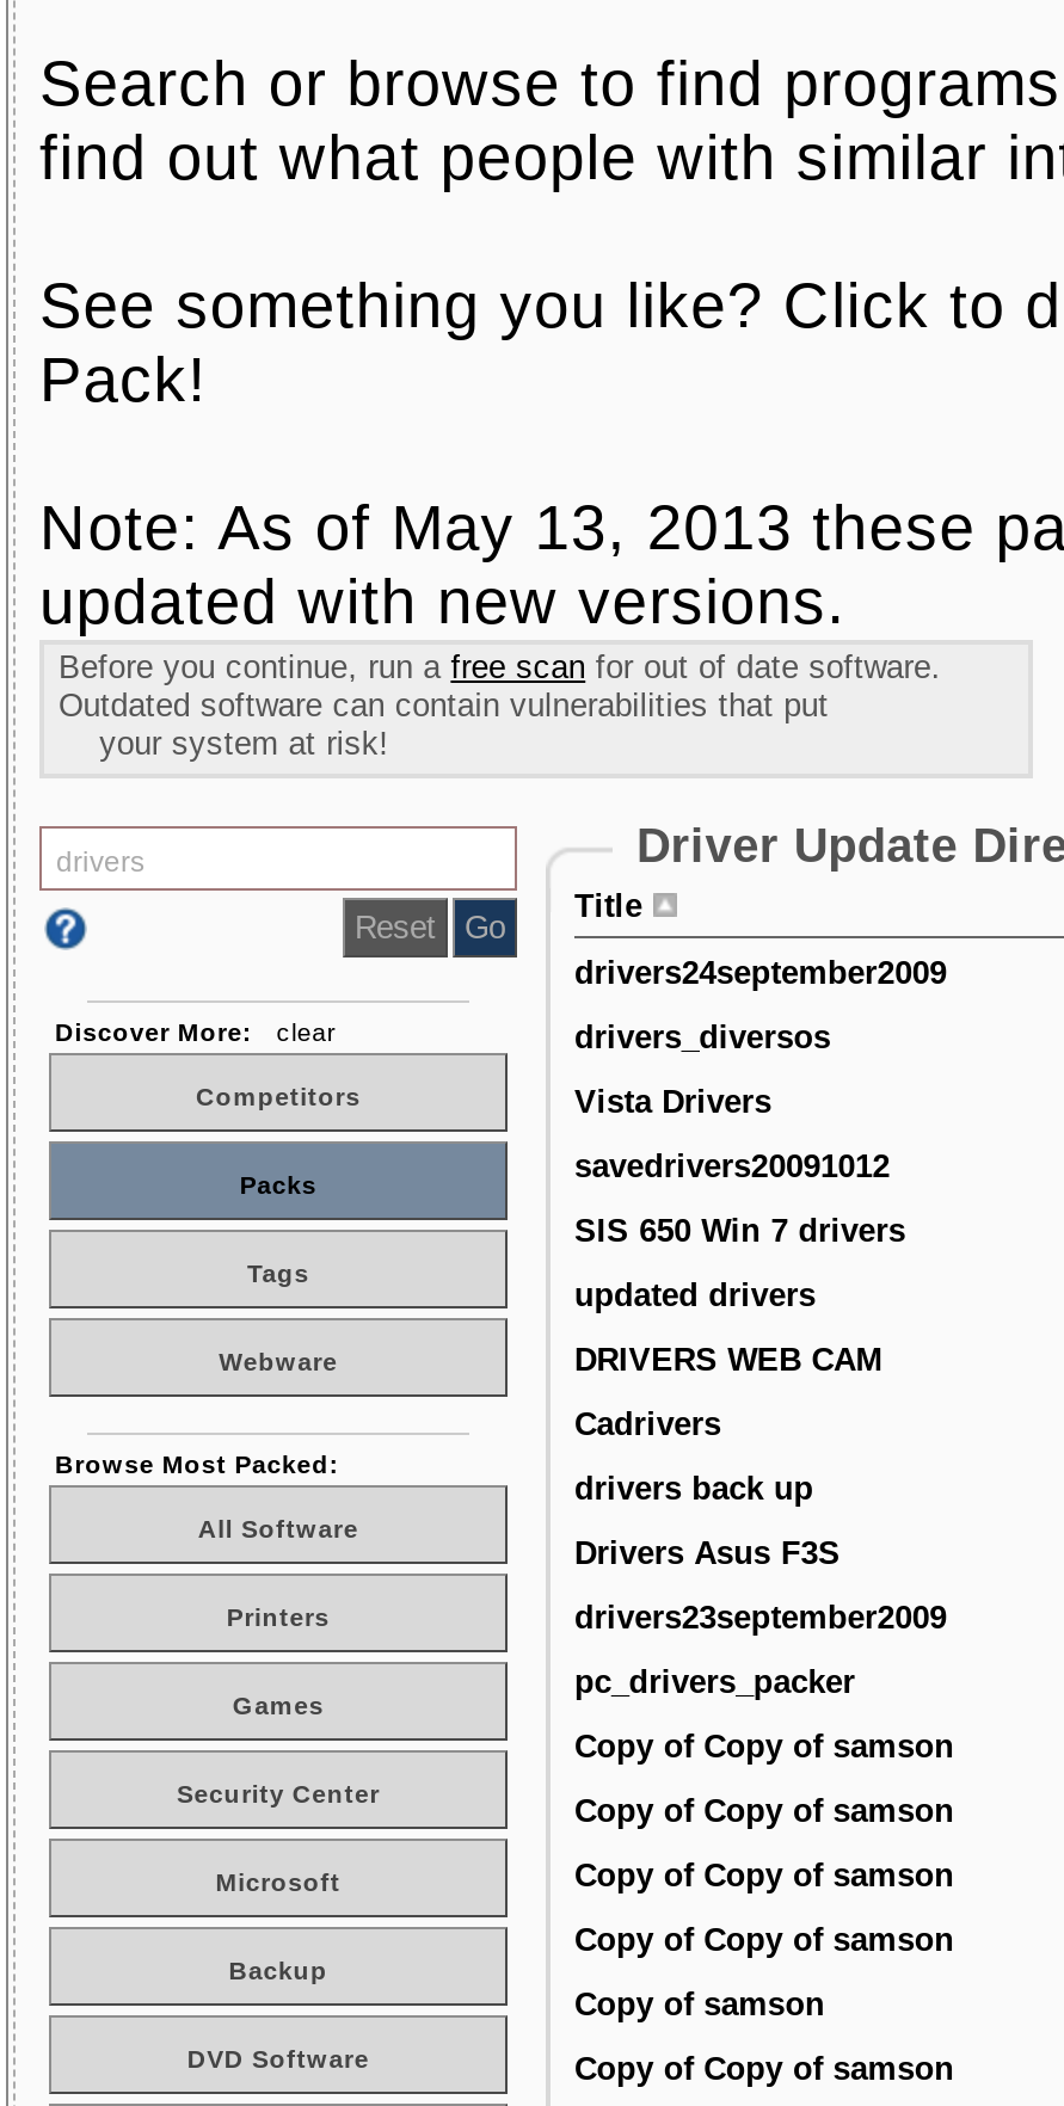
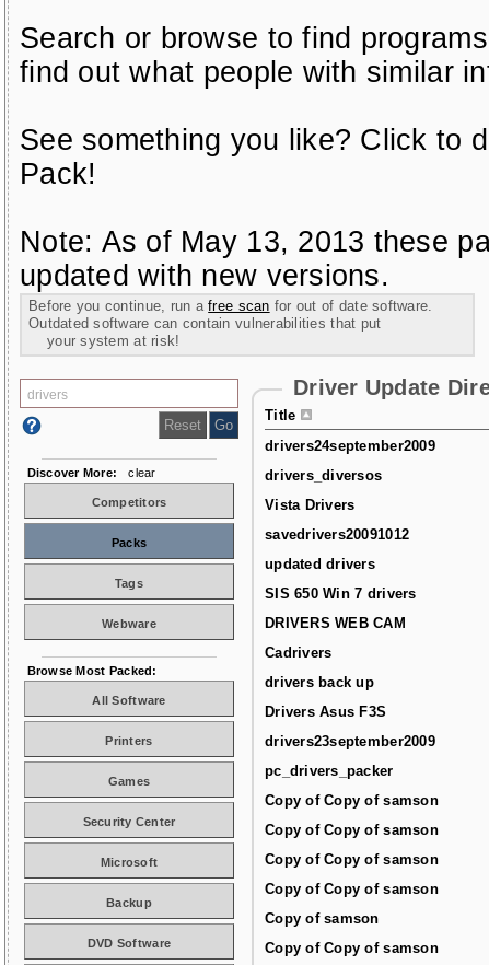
moved down: SIS 650 Win 7 drivers

moved up: updated drivers
